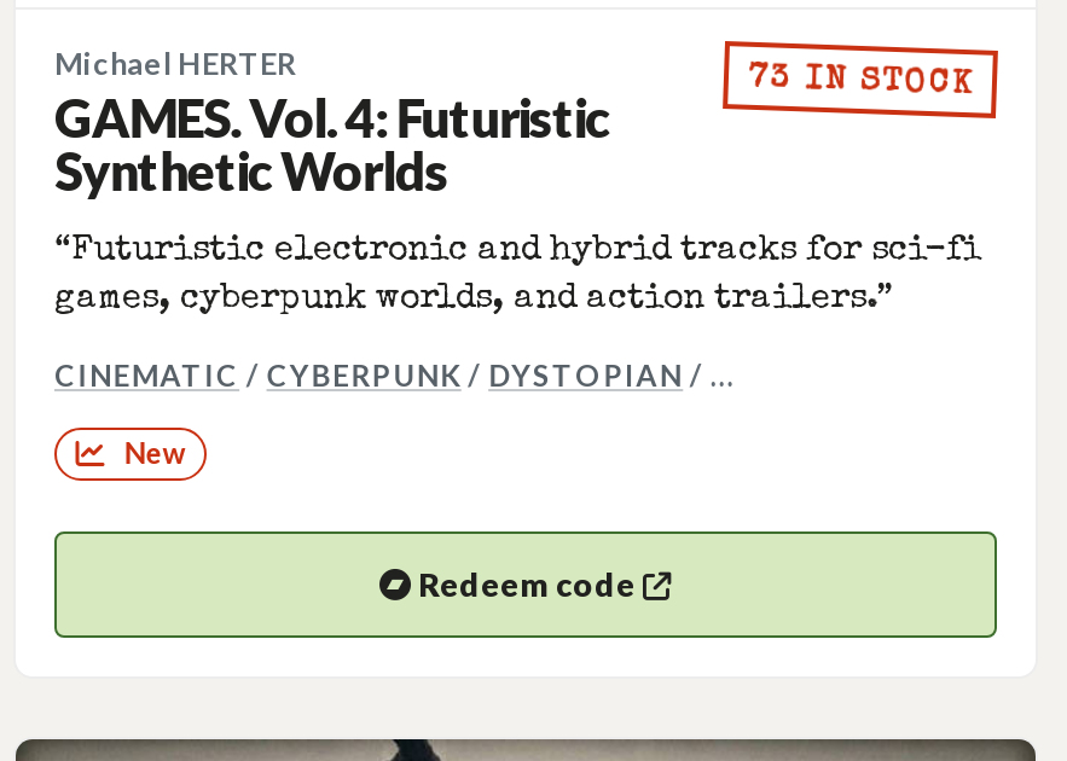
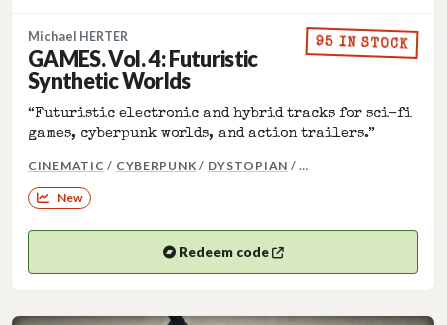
- 73 IN STOCK
+ 95 IN STOCK
